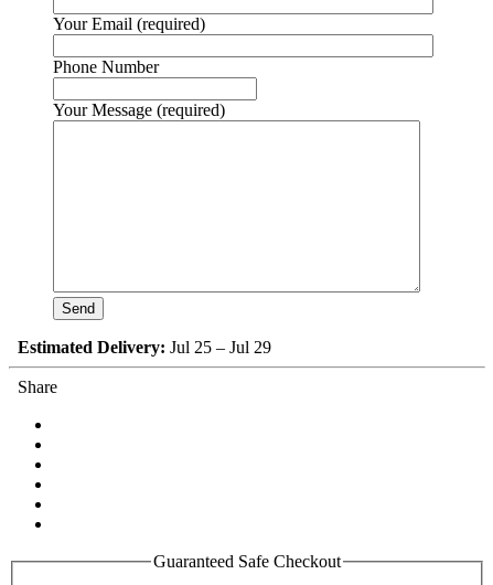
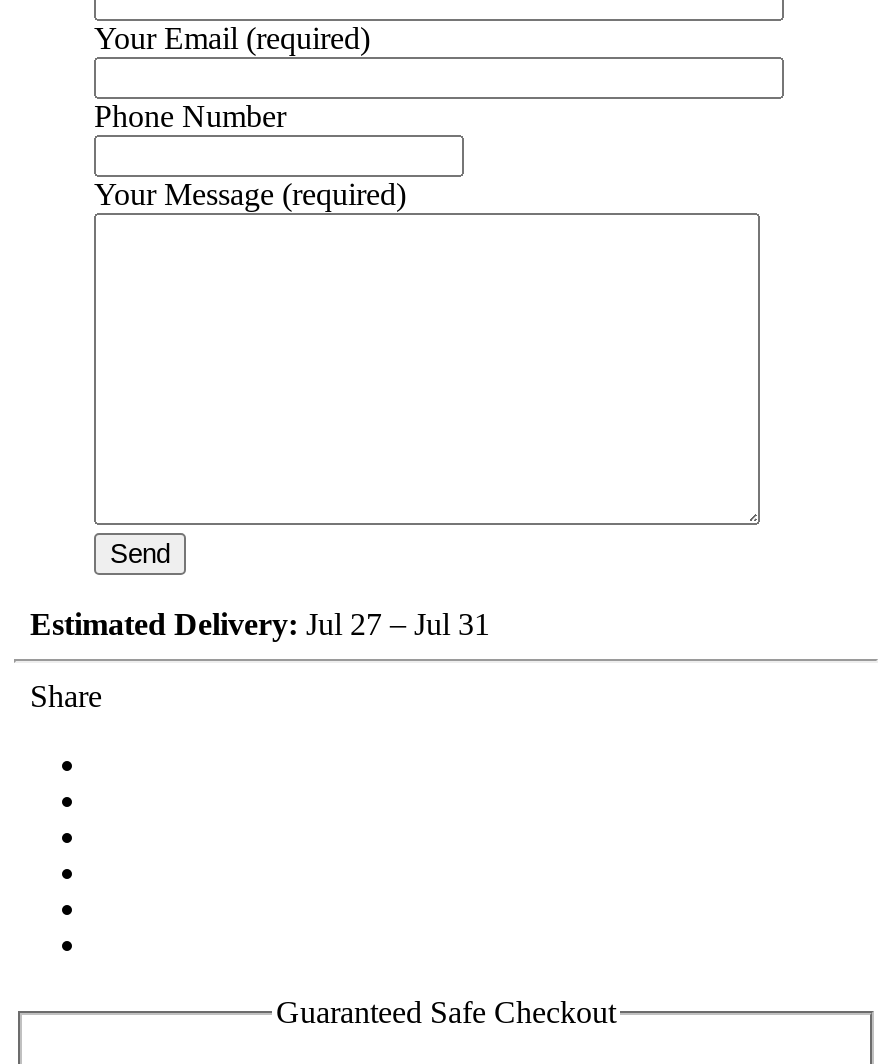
- Estimated Delivery: Jul 25 – Jul 29
+ Estimated Delivery: Jul 27 – Jul 31
